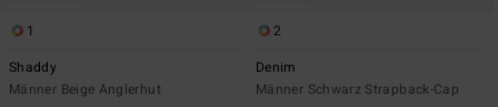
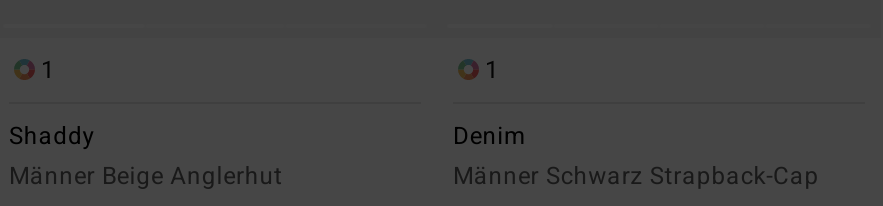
- 2
+ 1
